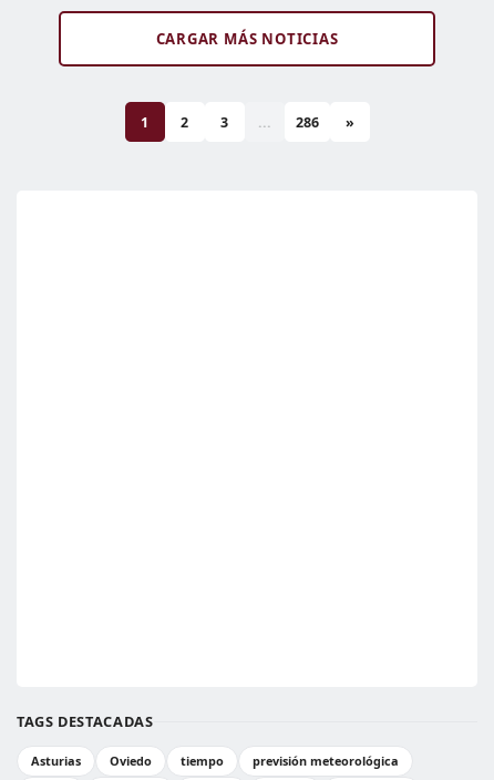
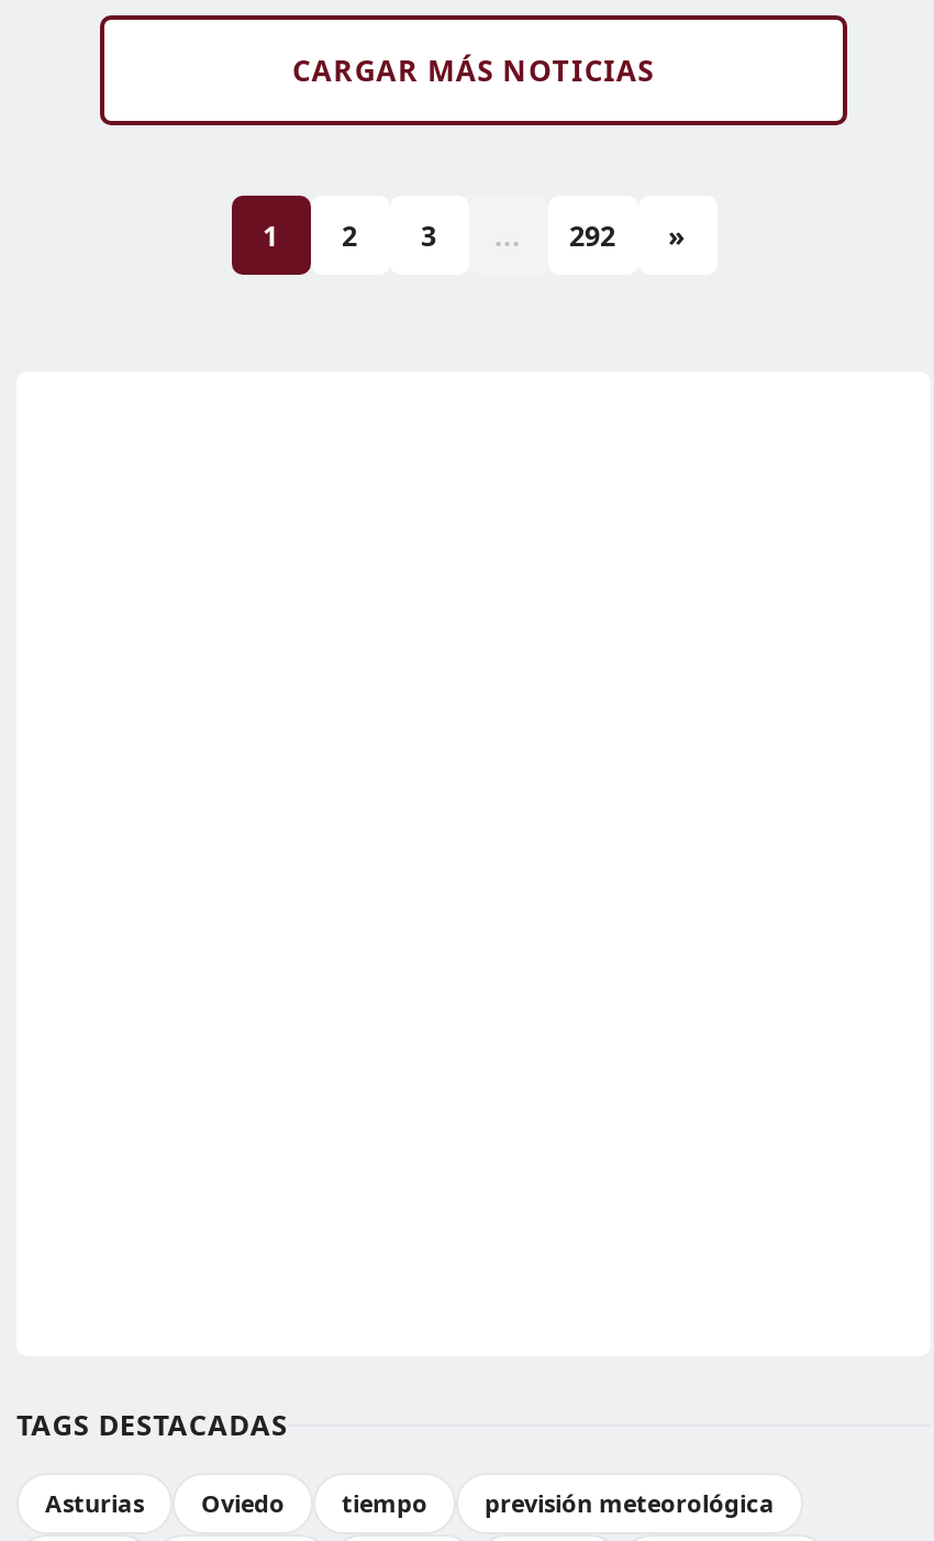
- 286
+ 292
